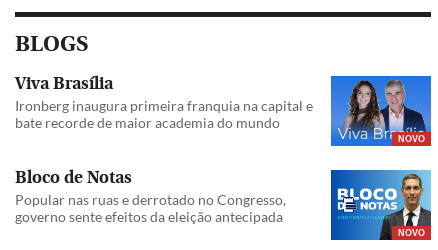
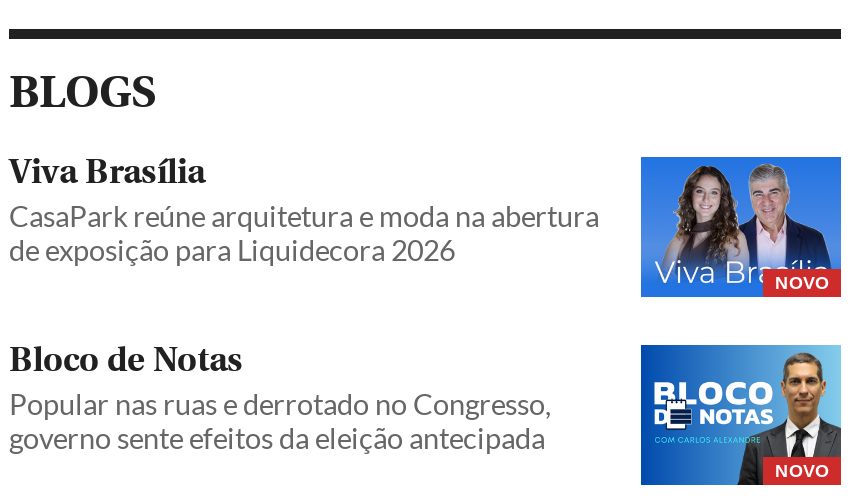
- Ironberg inaugura primeira franquia na capital e
- bate recorde de maior academia do mundo
+ CasaPark reúne arquitetura e moda na abertura
+ de exposição para Liquidecora 2026
